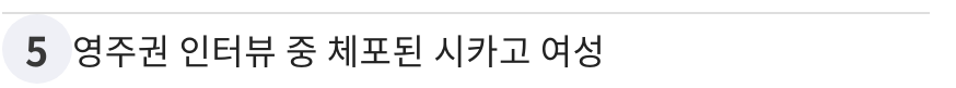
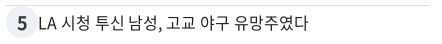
- 5 영주권 인터뷰 중 체포된 시카고 여성
+ 5 LA 시청 투신 남성, 고교 야구 유망주였다
